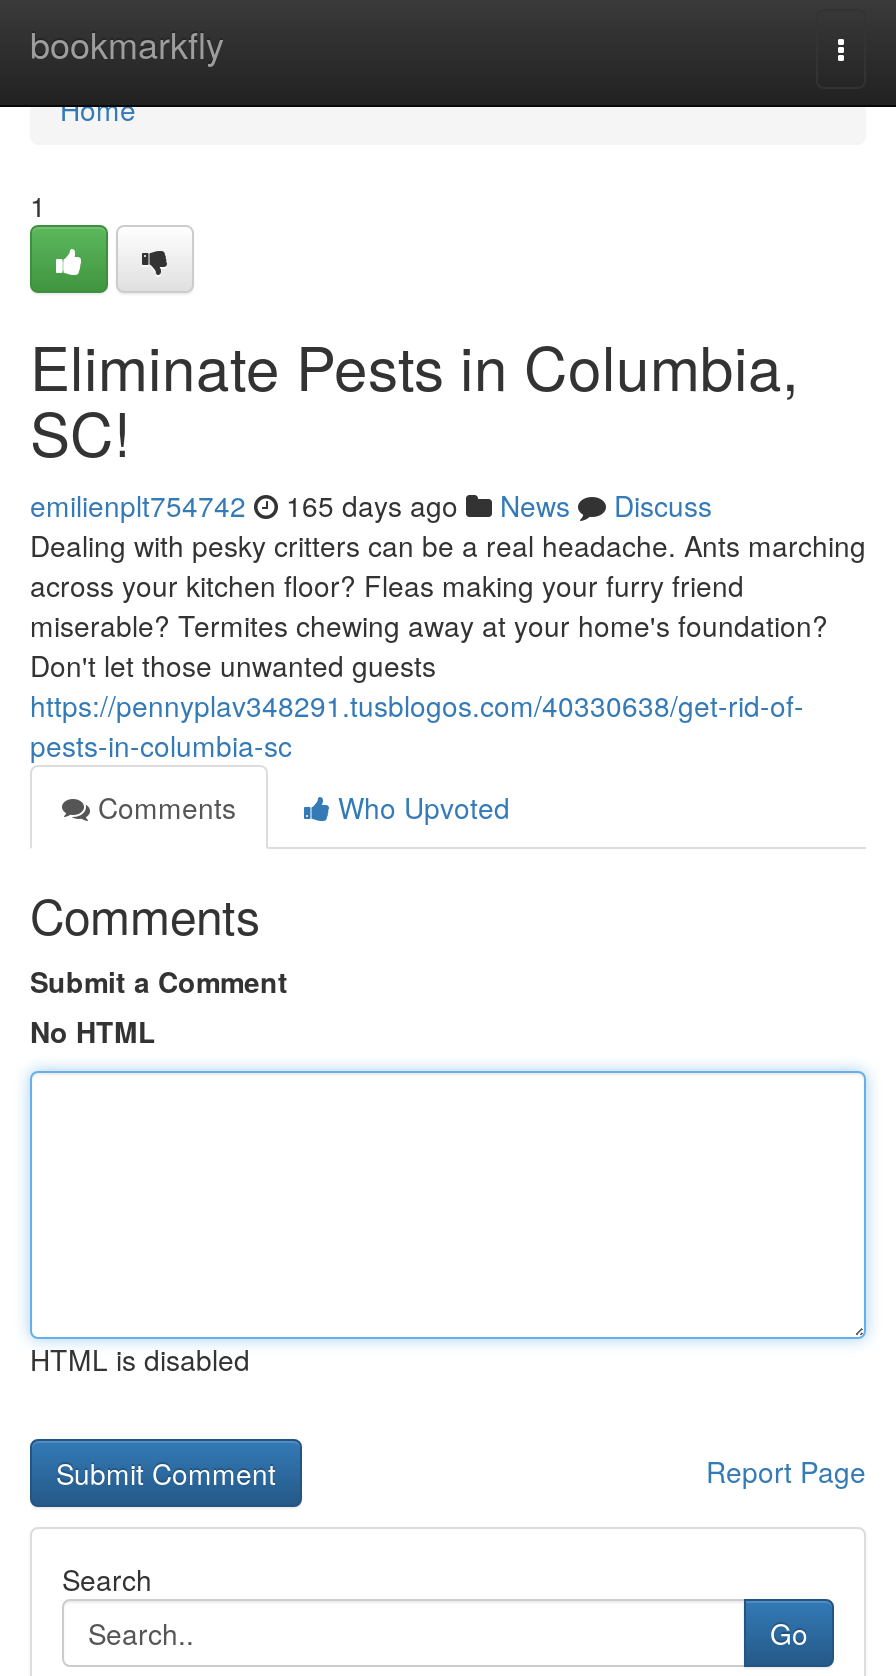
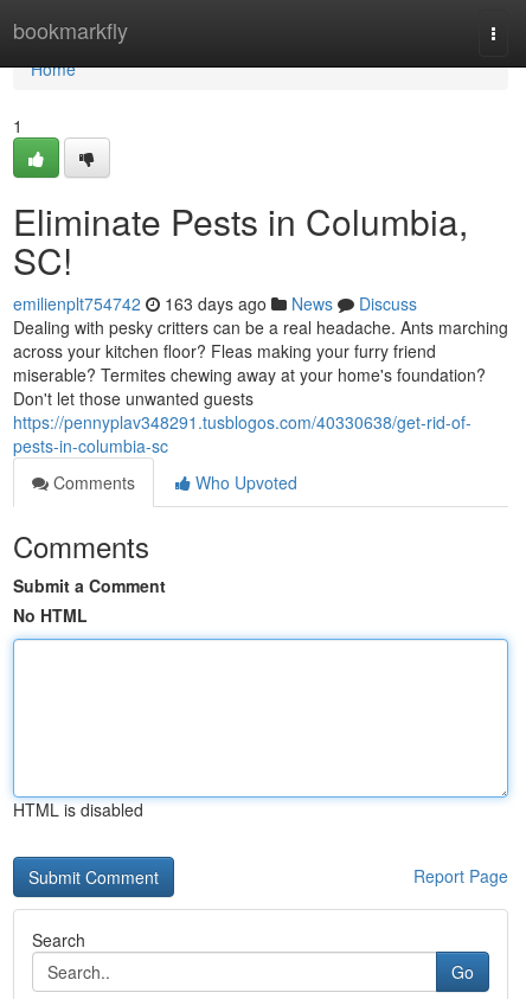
- emilienplt754742 165 days ago News Discuss
+ emilienplt754742 163 days ago News Discuss
